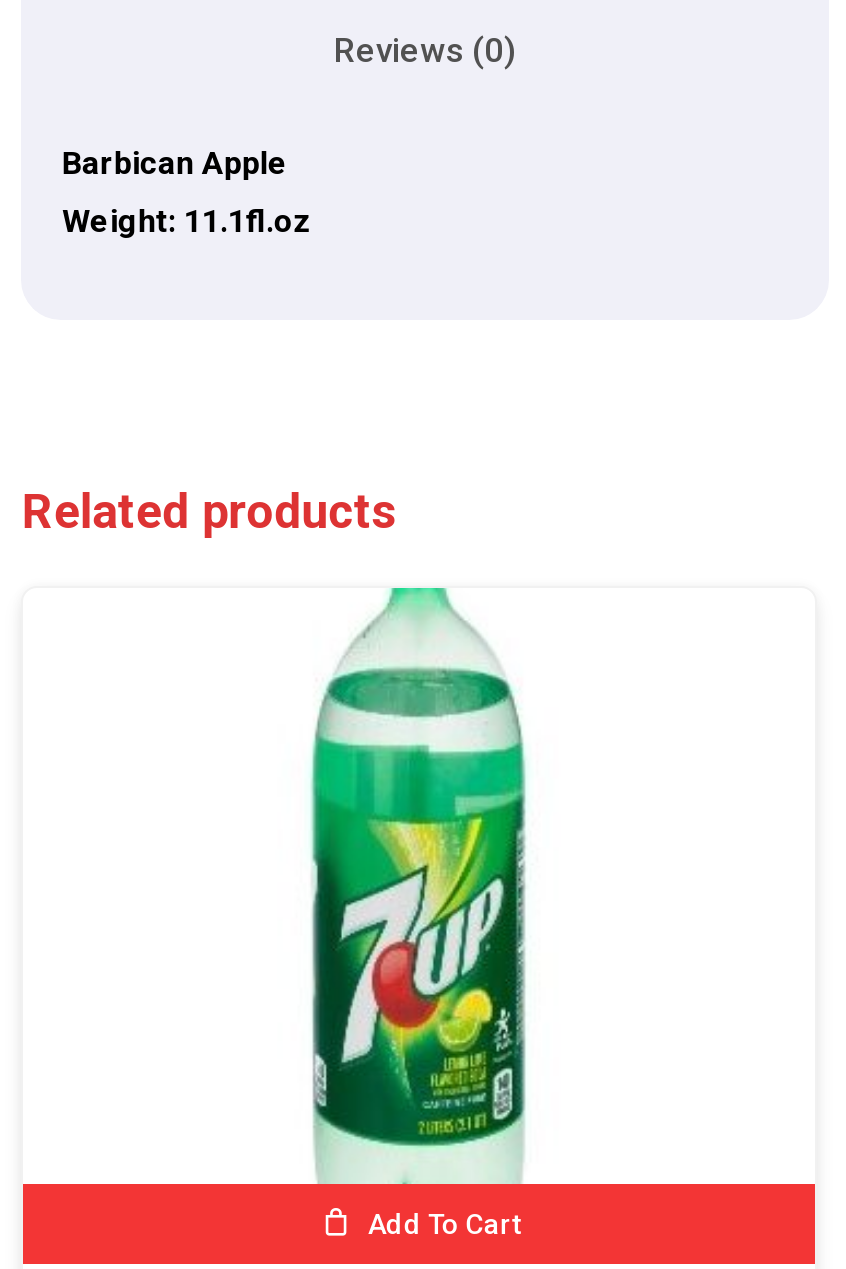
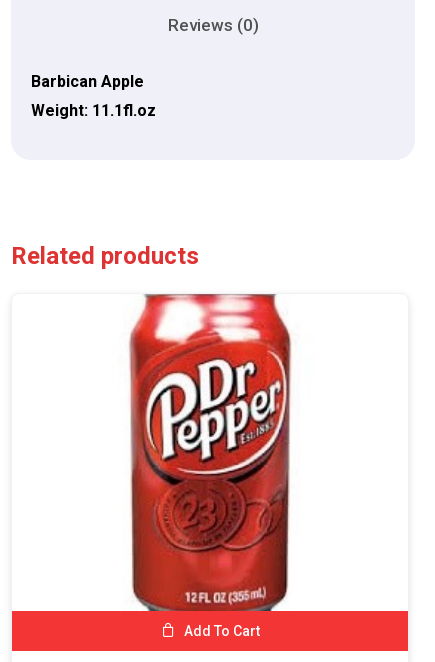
- [image]
+ [image]
